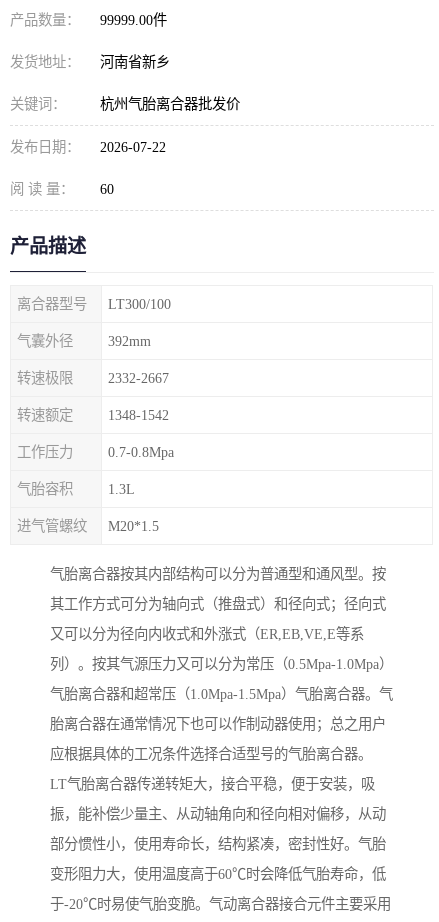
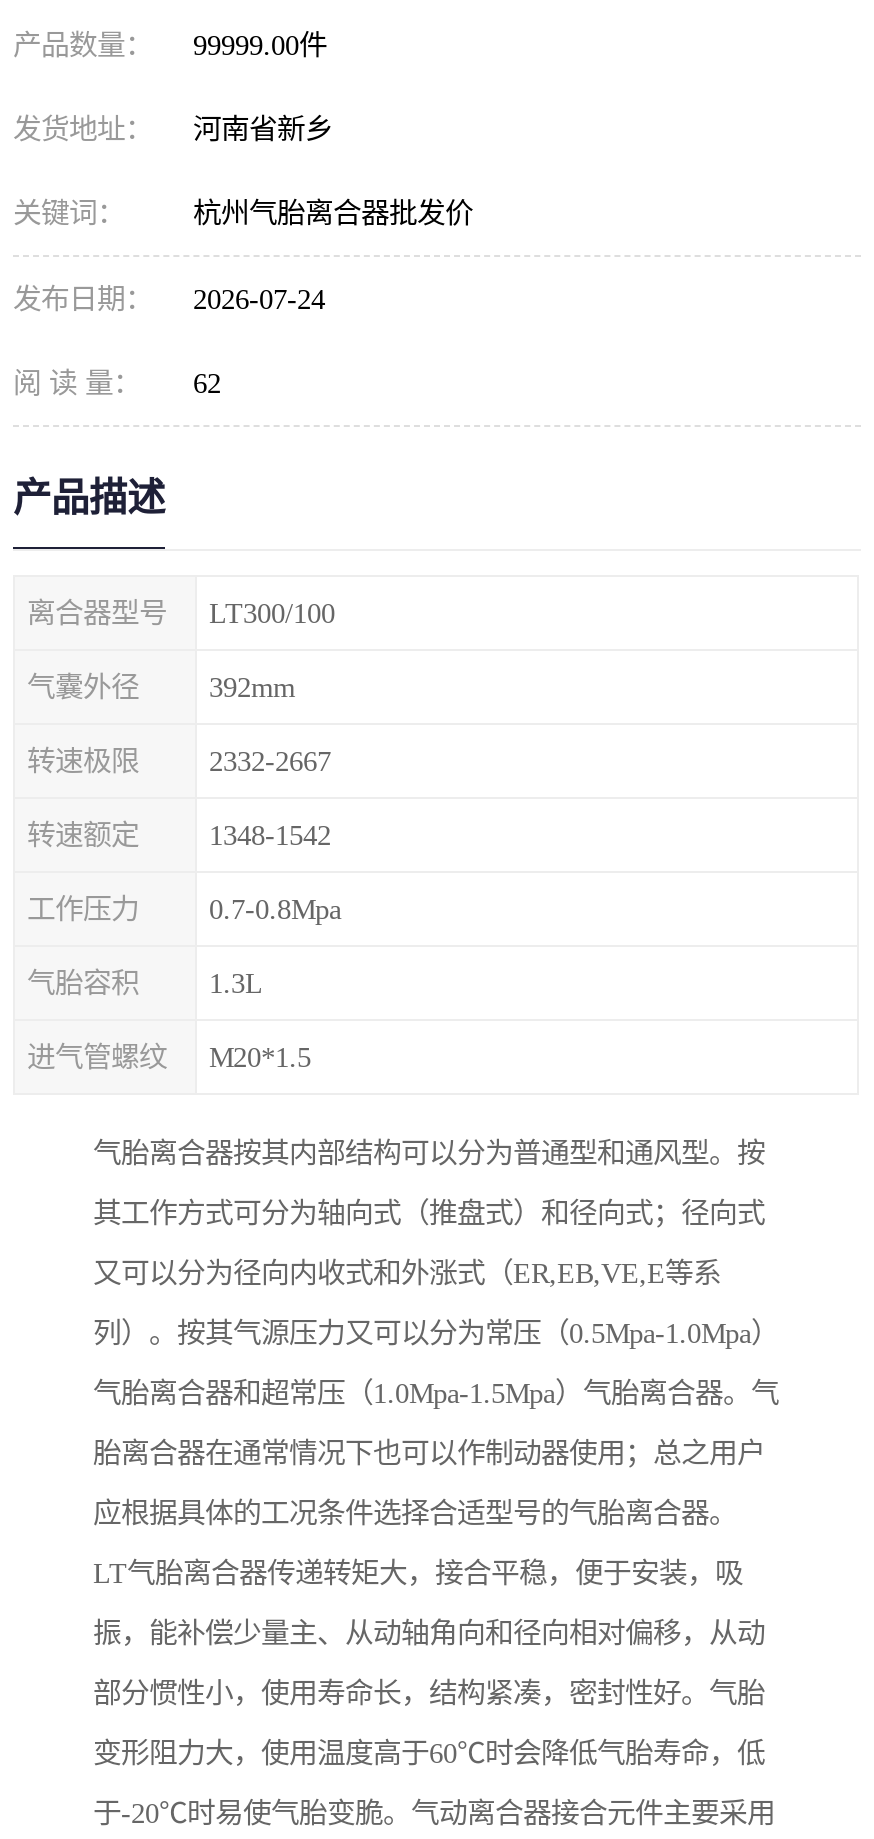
- 发布日期： 2026-07-22
+ 发布日期： 2026-07-24

- 阅 读 量： 60
+ 阅 读 量： 62
